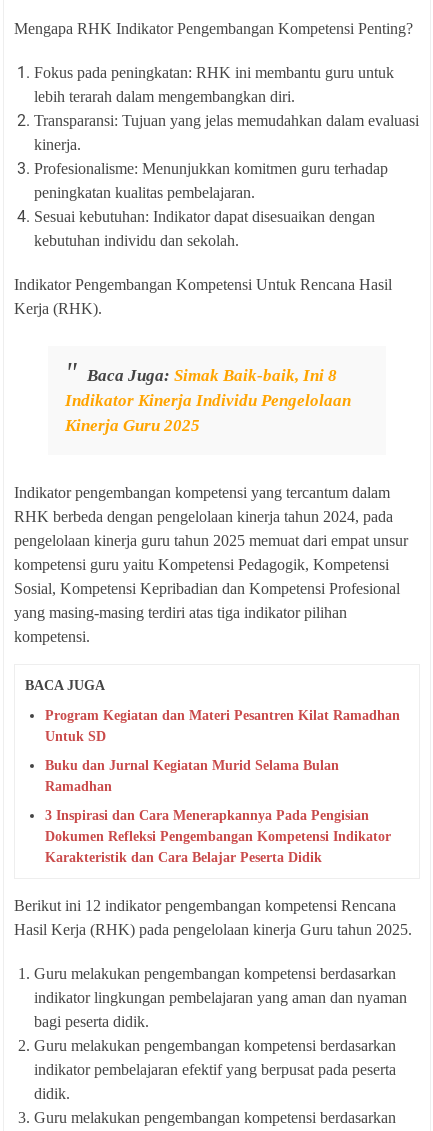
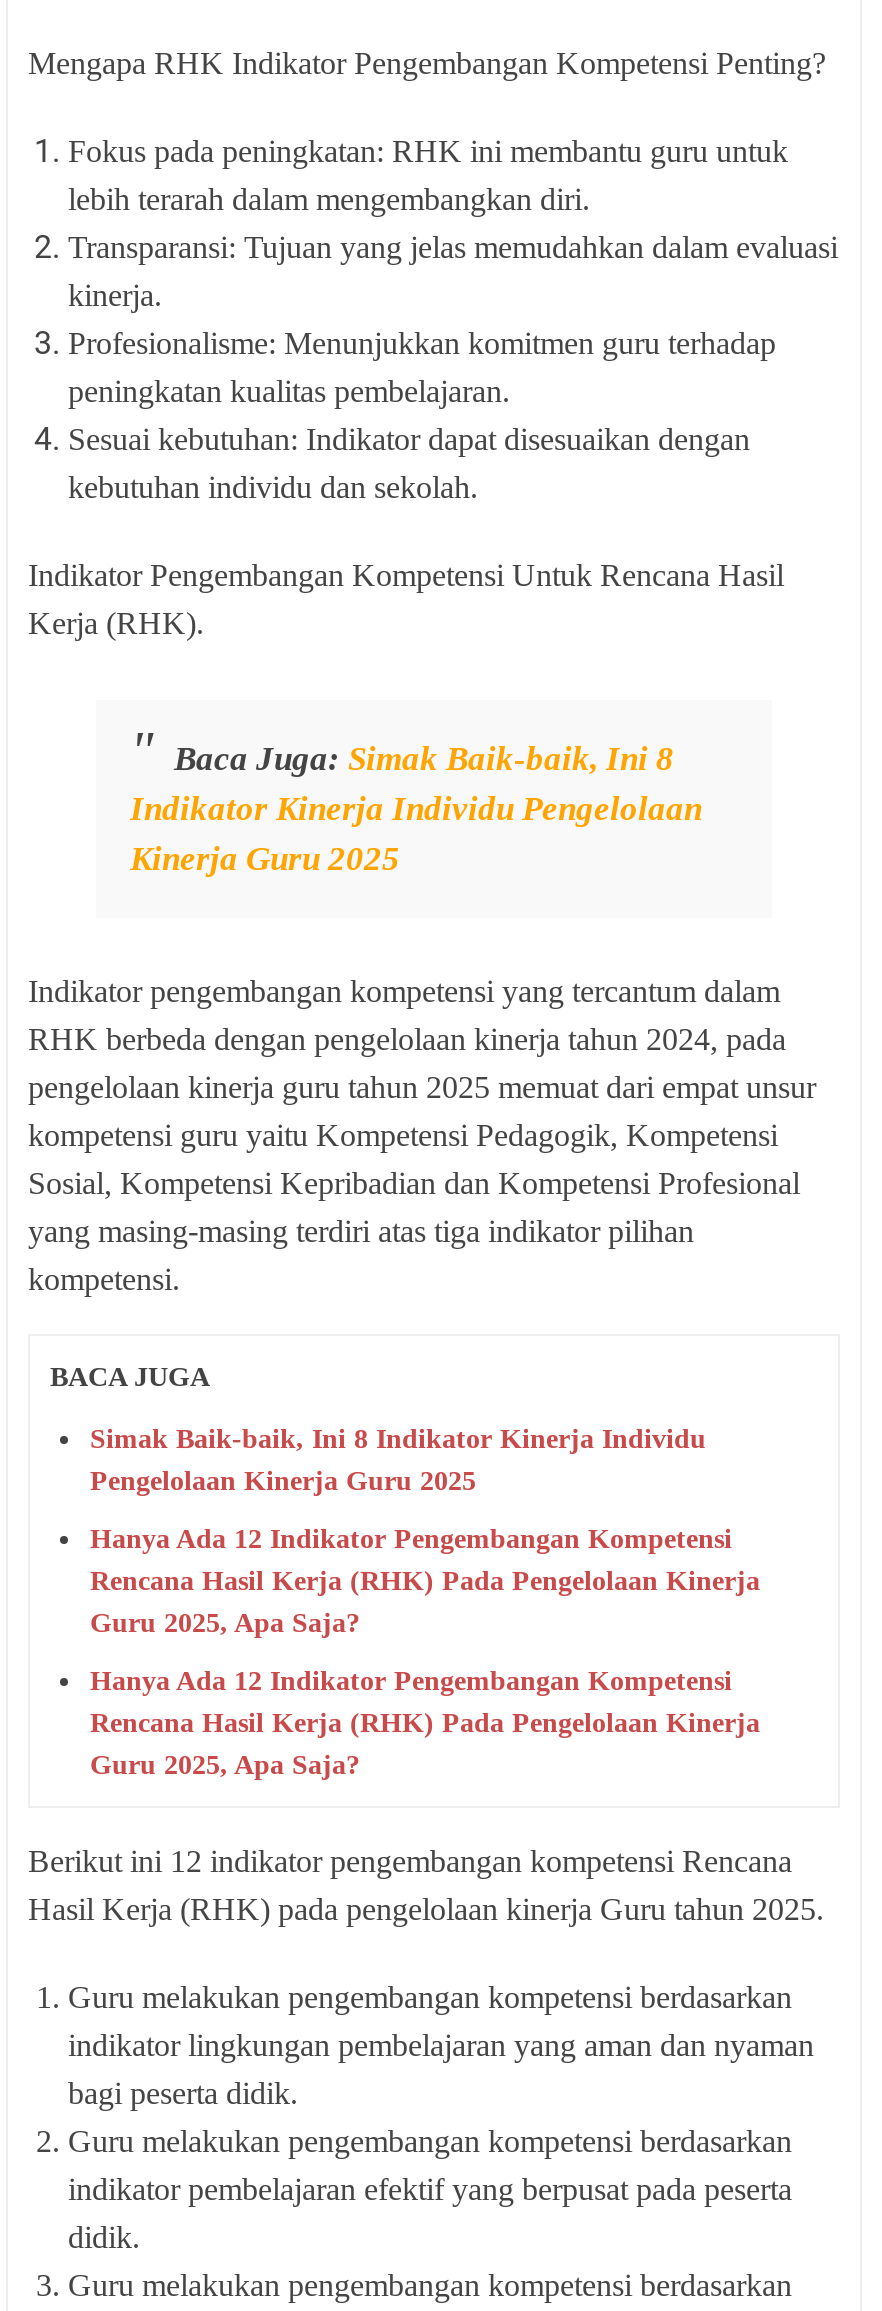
- Program Kegiatan dan Materi Pesantren Kilat Ramadhan
- Untuk SD
+ Simak Baik-baik, Ini 8 Indikator Kinerja Individu
+ Pengelolaan Kinerja Guru 2025

- Buku dan Jurnal Kegiatan Murid Selama Bulan
- Ramadhan
+ Hanya Ada 12 Indikator Pengembangan Kompetensi
+ Rencana Hasil Kerja (RHK) Pada Pengelolaan Kinerja
+ Guru 2025, Apa Saja?

- 3 Inspirasi dan Cara Menerapkannya Pada Pengisian
- Dokumen Refleksi Pengembangan Kompetensi Indikator
- Karakteristik dan Cara Belajar Peserta Didik
+ Hanya Ada 12 Indikator Pengembangan Kompetensi
+ Rencana Hasil Kerja (RHK) Pada Pengelolaan Kinerja
+ Guru 2025, Apa Saja?
